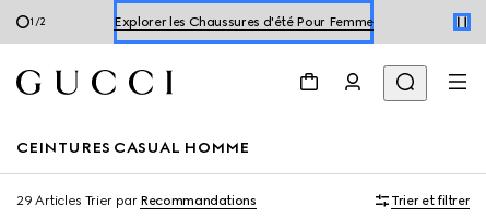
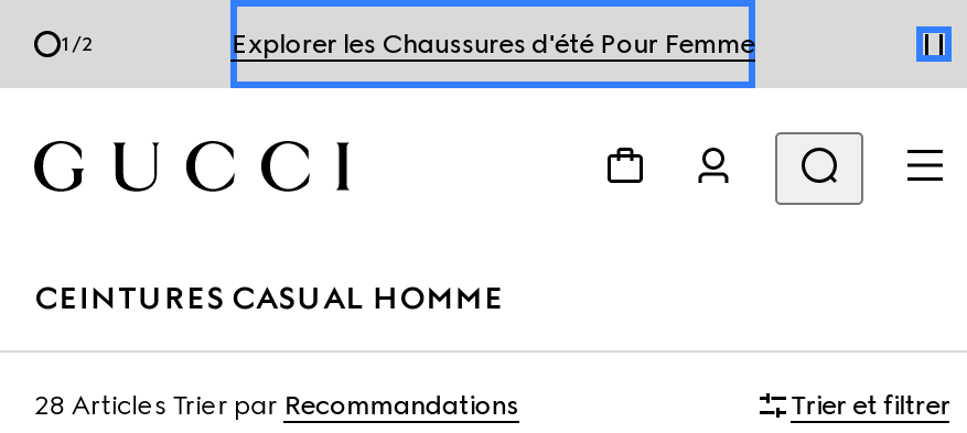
- 29 Articles Trier par Recommandations
+ 28 Articles Trier par Recommandations
